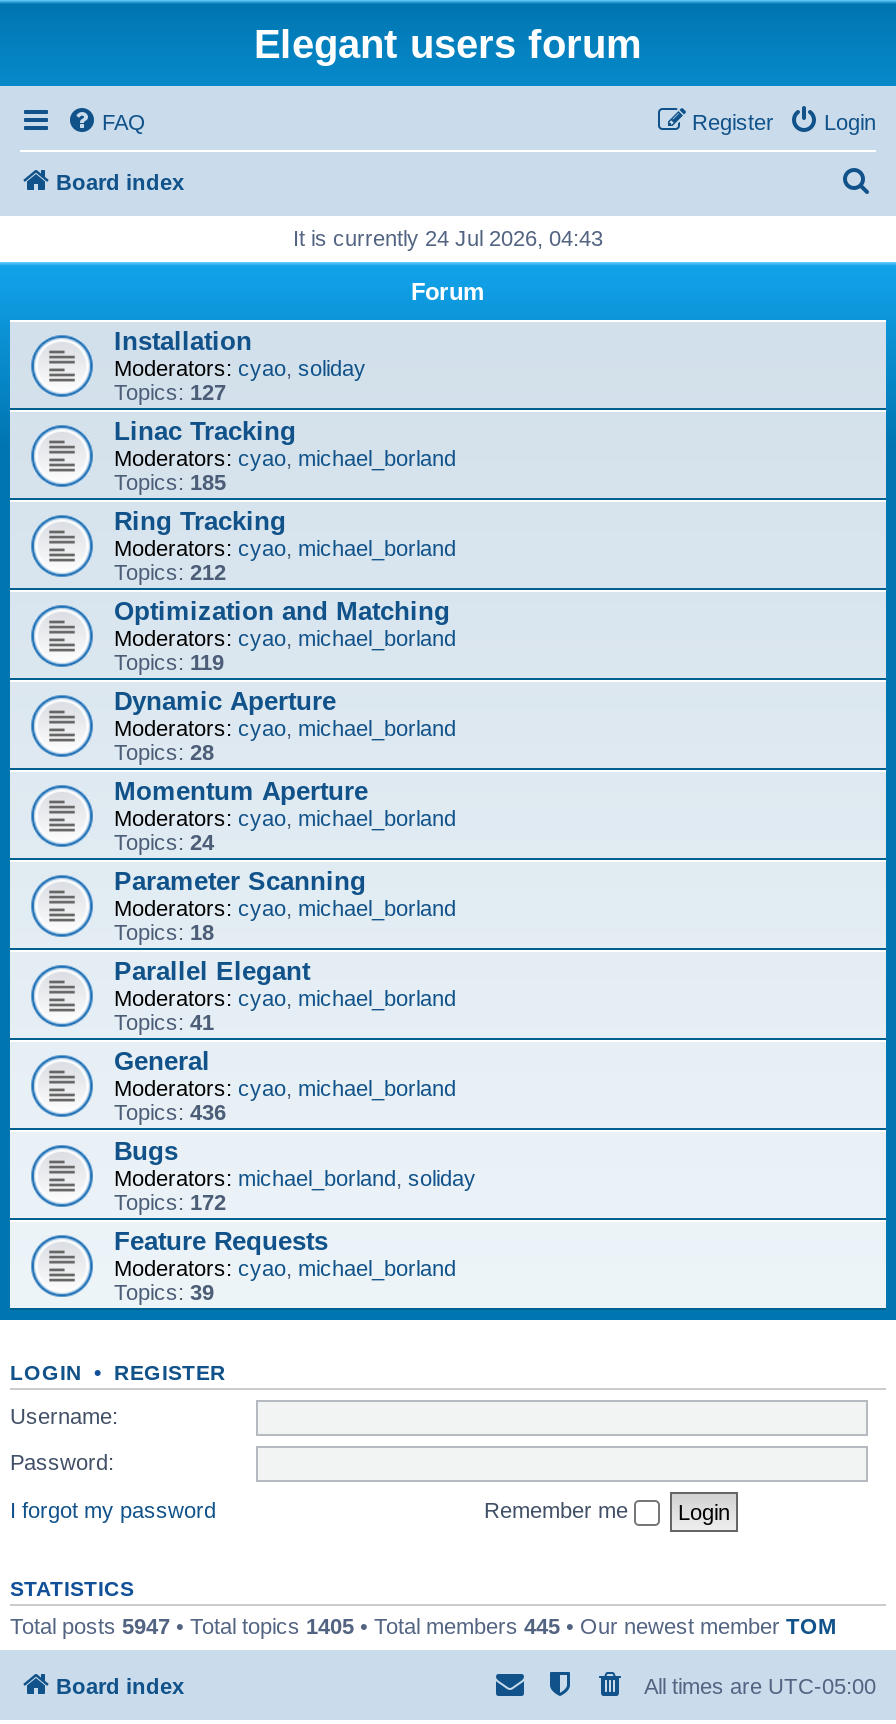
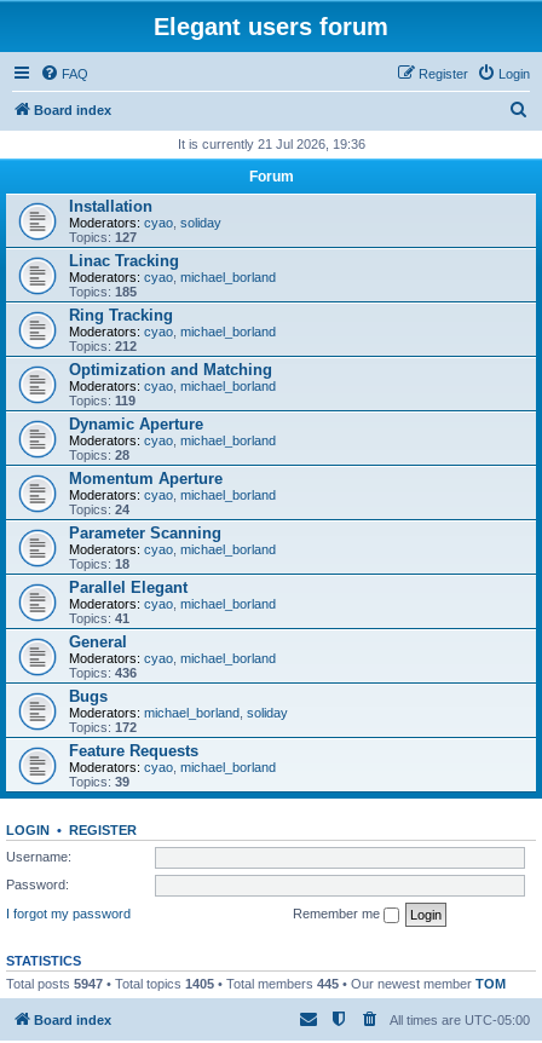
- It is currently 24 Jul 2026, 04:43
+ It is currently 21 Jul 2026, 19:36
